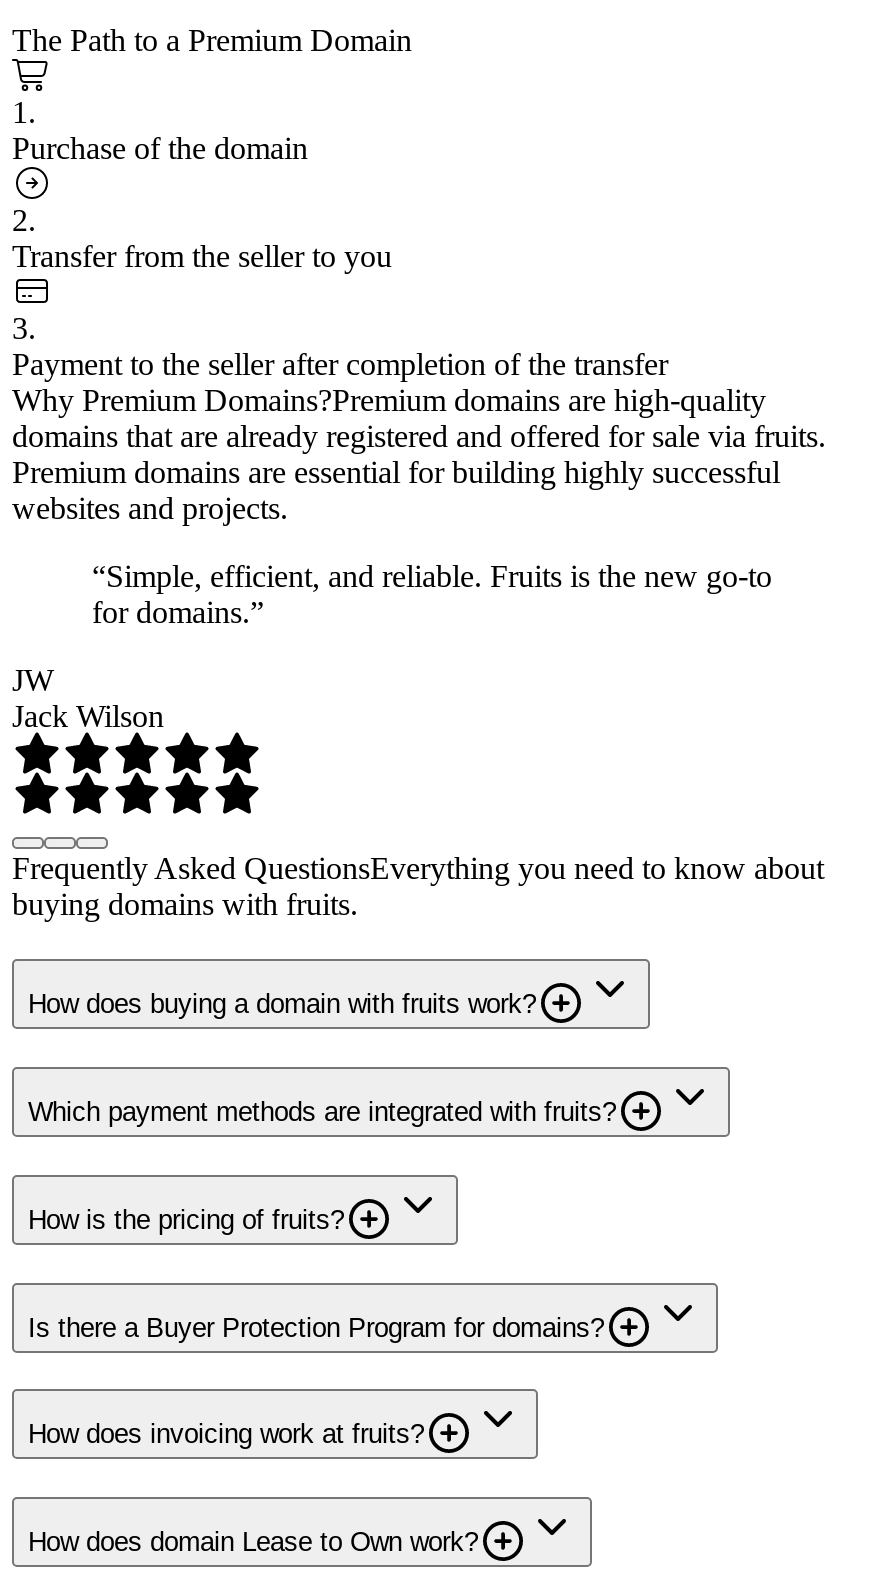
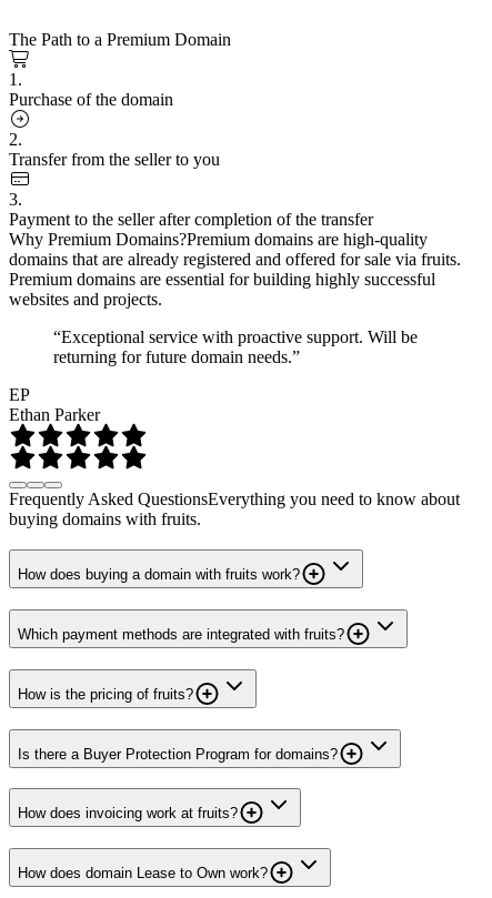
- “Simple, efficient, and reliable. Fruits is the new go-to
- for domains.”
+ “Exceptional service with proactive support. Will be
+ returning for future domain needs.”

- JW
- Jack Wilson
+ EP
+ Ethan Parker
